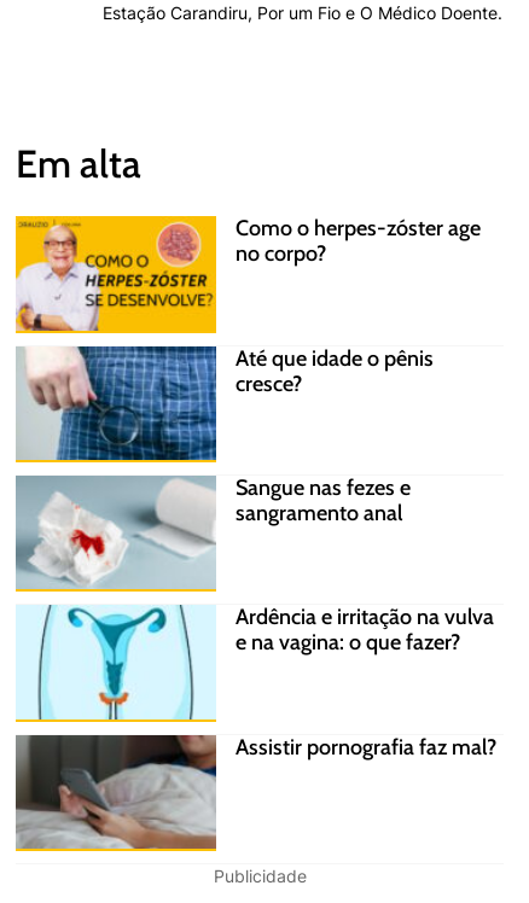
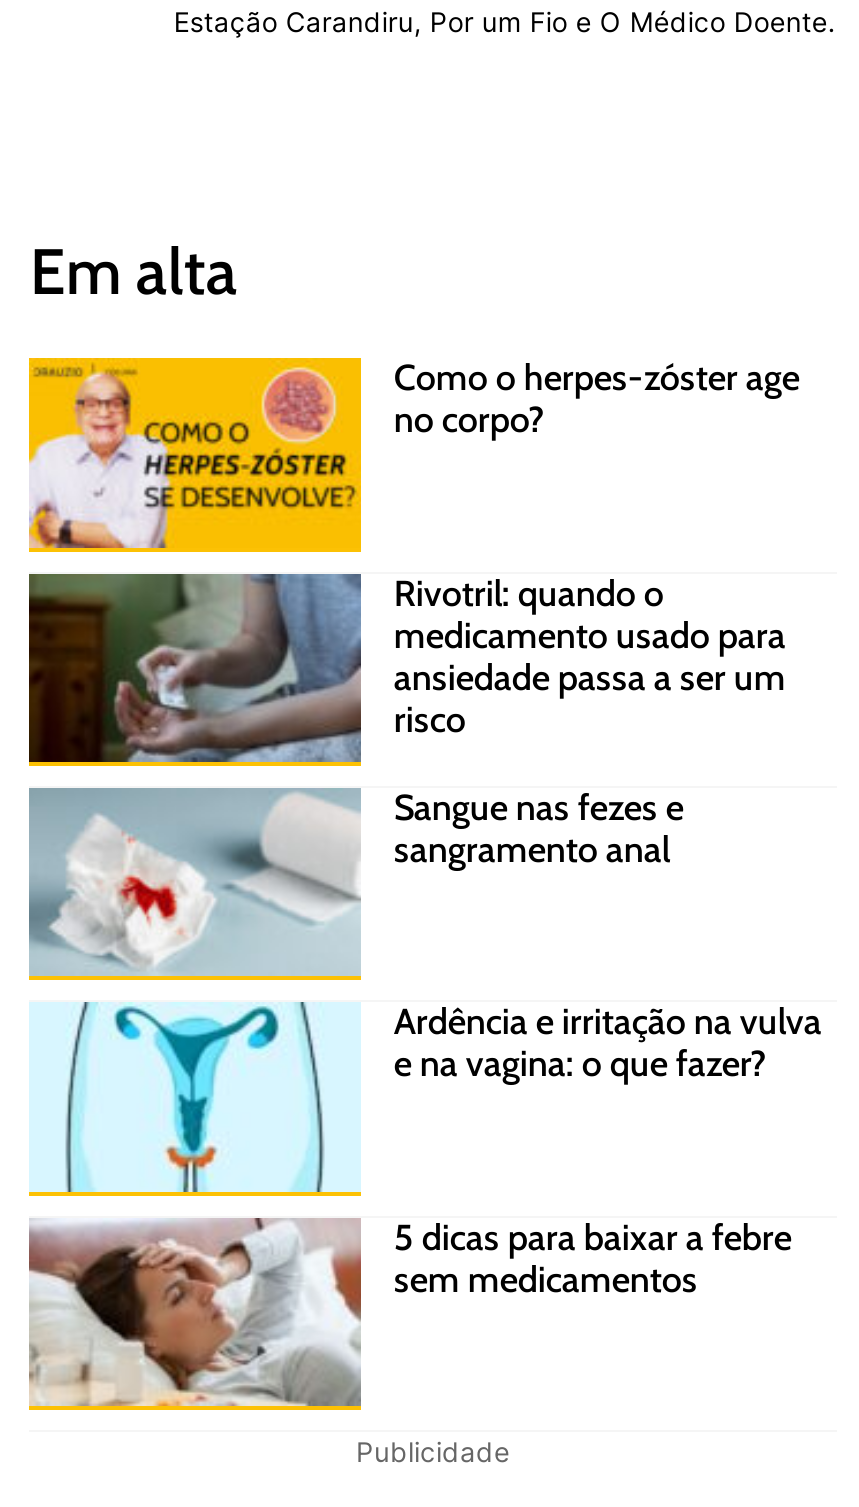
- [image]
- Até que idade o pênis
- cresce?
+ [image]
+ Rivotril: quando o
+ medicamento usado para
+ ansiedade passa a ser um
+ risco

- [image]
- Assistir pornografia faz mal?
+ [image]
+ 5 dicas para baixar a febre
+ sem medicamentos
